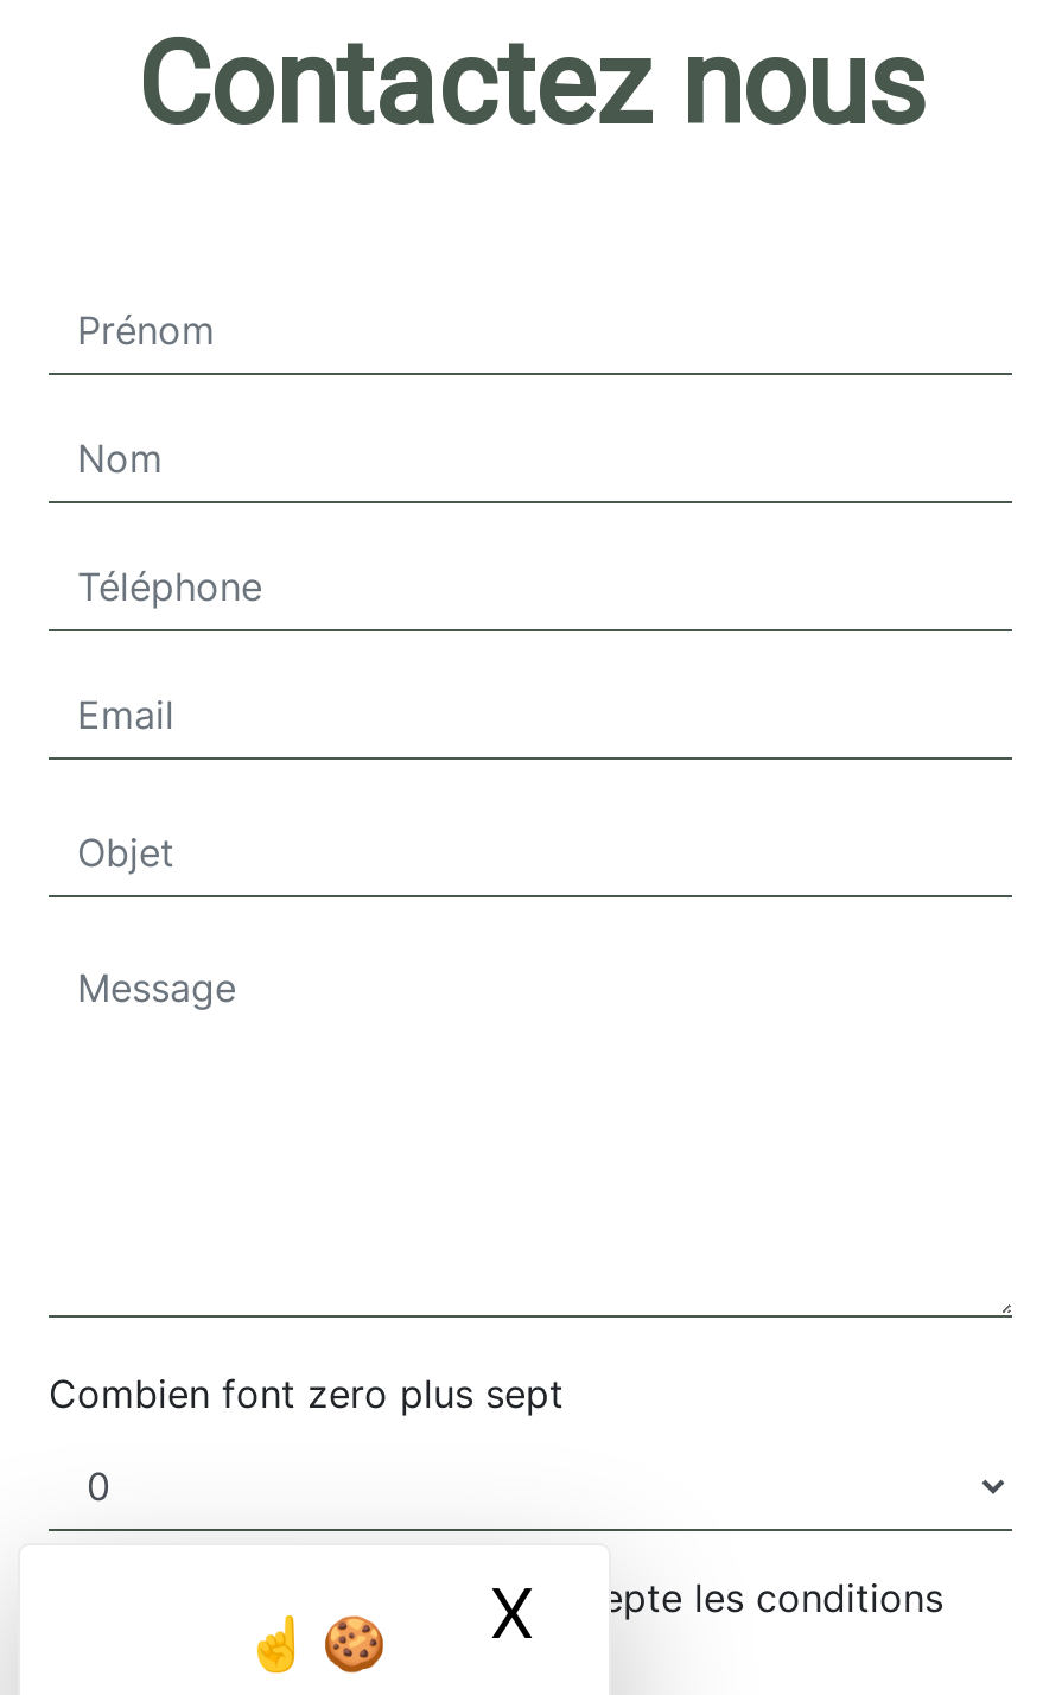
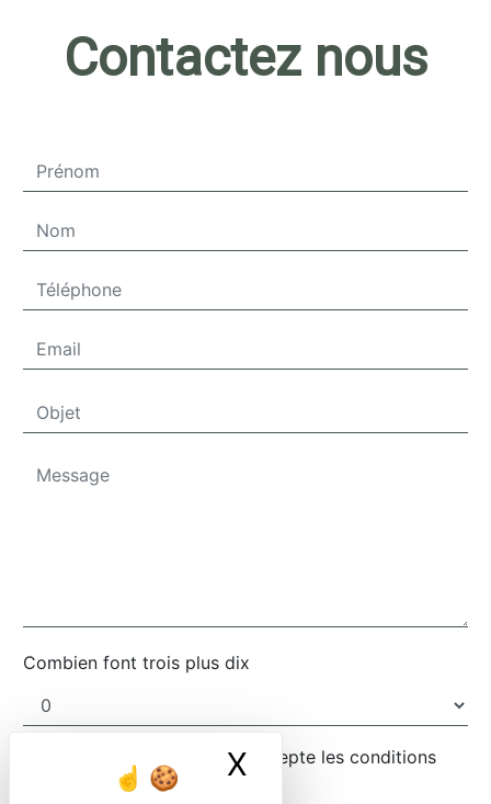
- Combien font zero plus sept
+ Combien font trois plus dix
